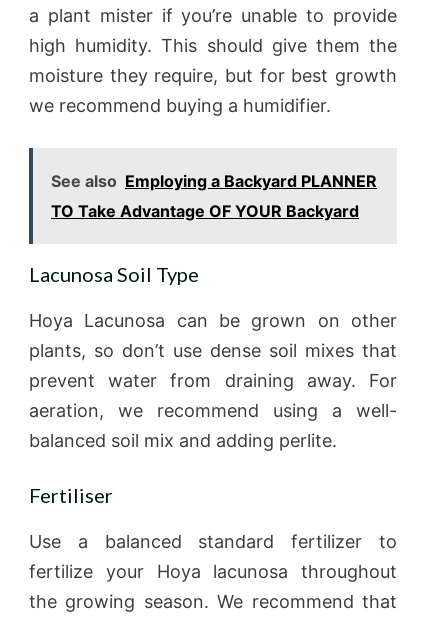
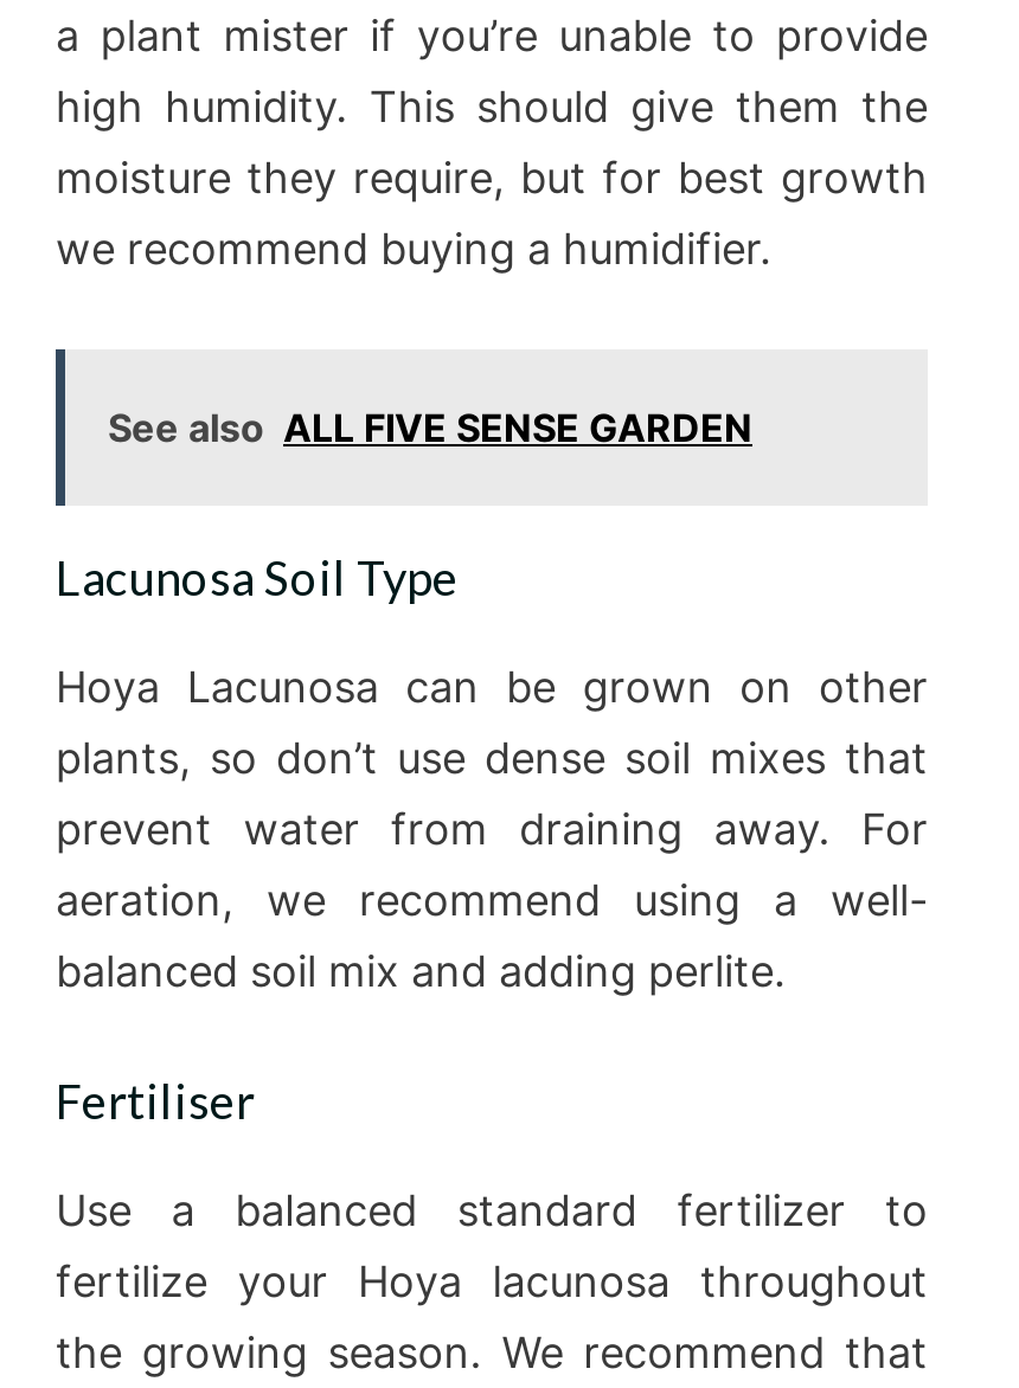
- See also Employing a Backyard PLANNER
- TO Take Advantage OF YOUR Backyard
+ See also ALL FIVE SENSE GARDEN
